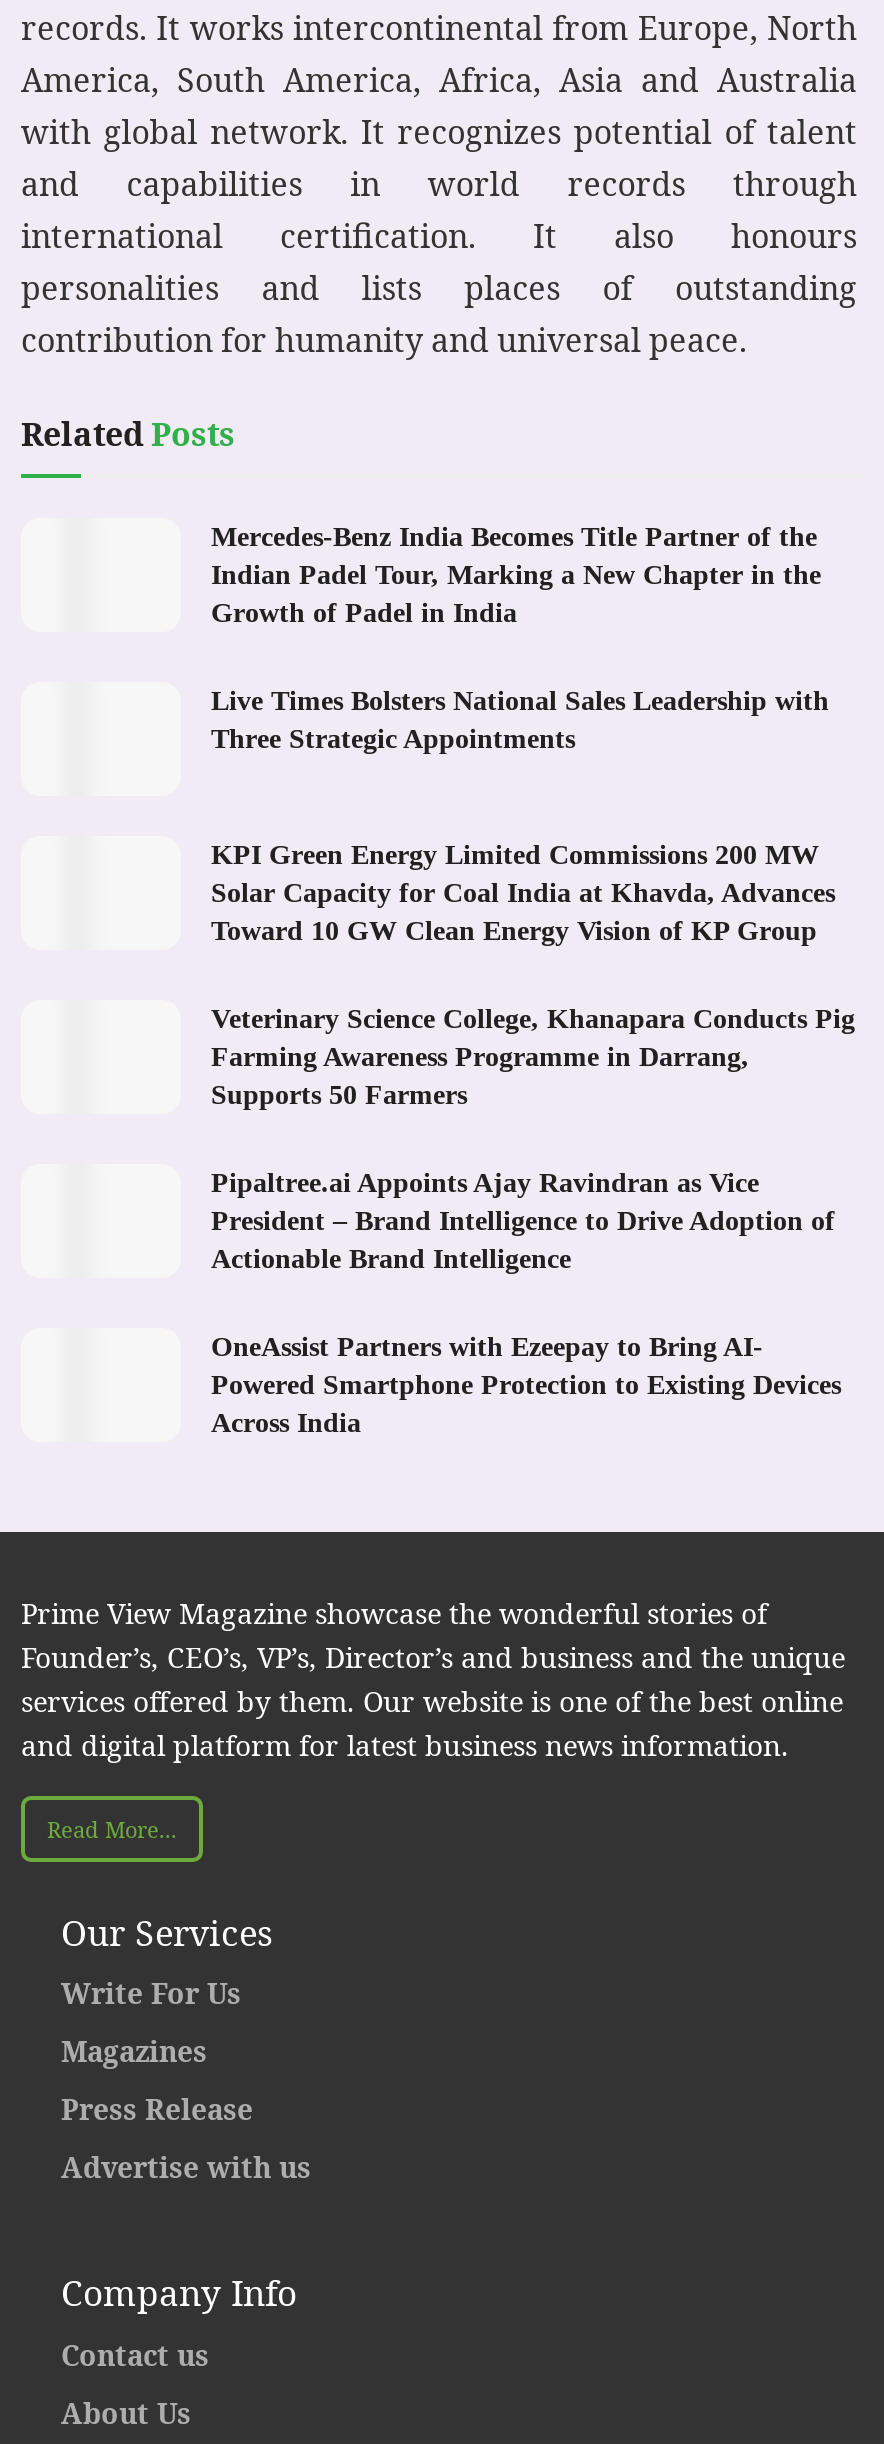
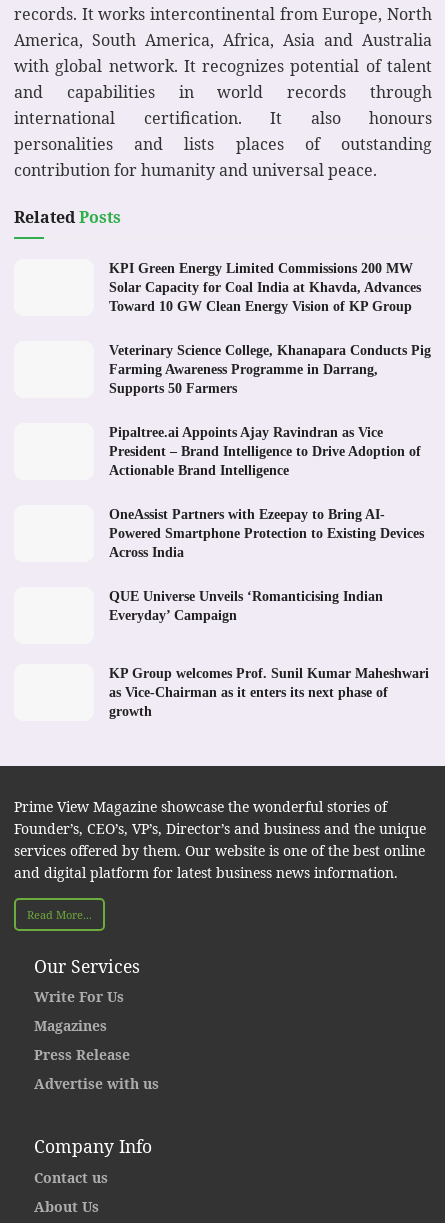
- Mercedes-Benz India Becomes Title Partner of the
- Indian Padel Tour, Marking a New Chapter in the
- Growth of Padel in India
- Live Times Bolsters National Sales Leadership with
- Three Strategic Appointments

moved up: KPI Green Energy Limited Commissions 200 MW | Solar Capacity for Coal India at Khavda, Advances | Toward 10 GW Clean Energy Vision of KP Group | ... | Powered Smartphone Protection to Existing Devices | Across India

+ QUE Universe Unveils ‘Romanticising Indian
+ Everyday’ Campaign

+ KP Group welcomes Prof. Sunil Kumar Maheshwari
+ as Vice-Chairman as it enters its next phase of
+ growth
